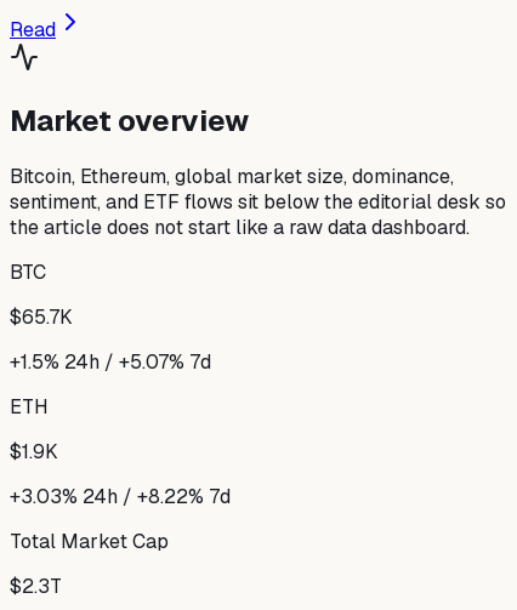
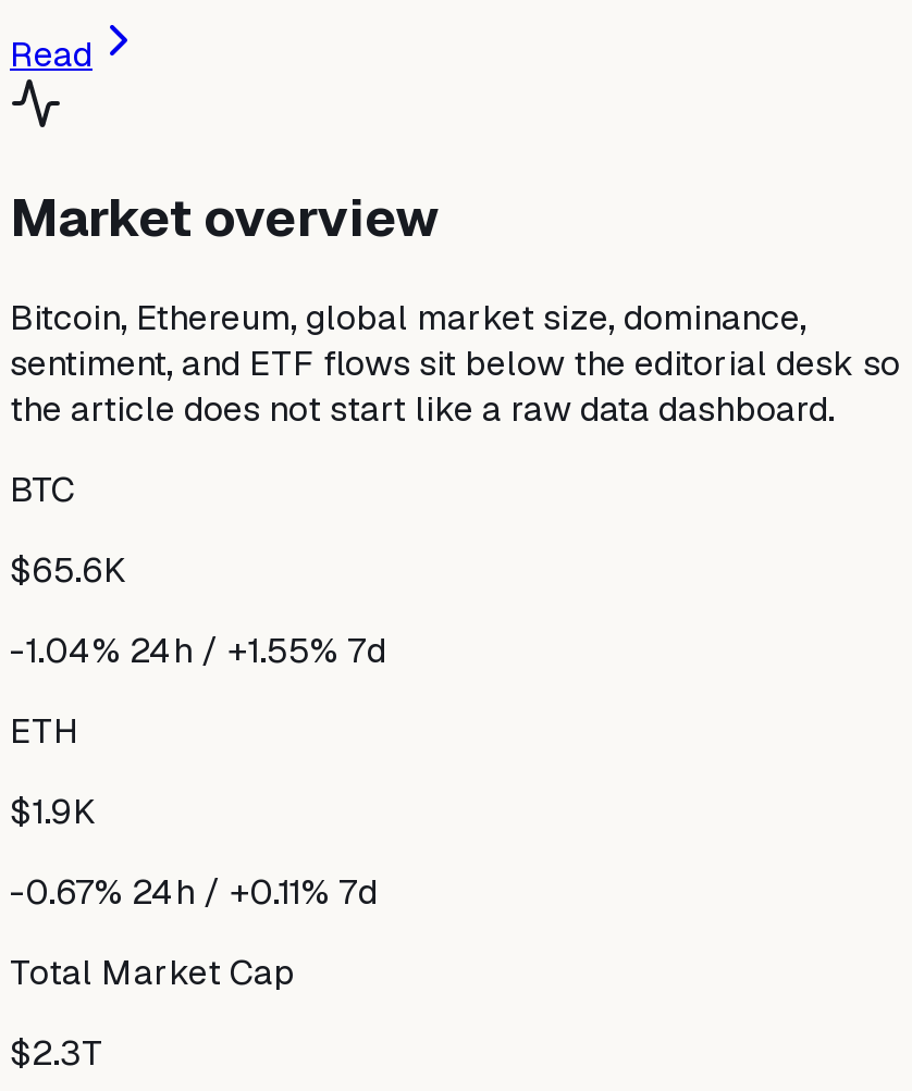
- $65.7K
+ $65.6K

- +1.5% 24h / +5.07% 7d
+ -1.04% 24h / +1.55% 7d

- +3.03% 24h / +8.22% 7d
+ -0.67% 24h / +0.11% 7d
